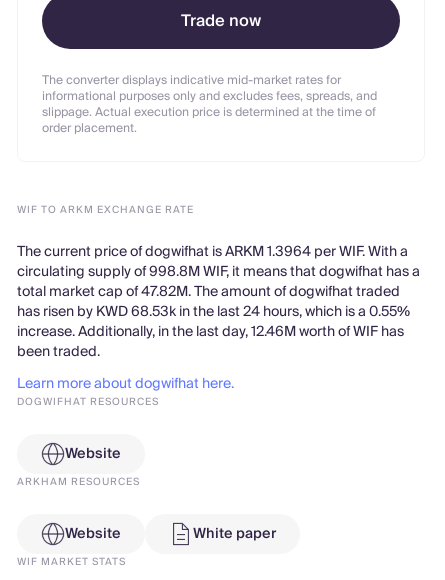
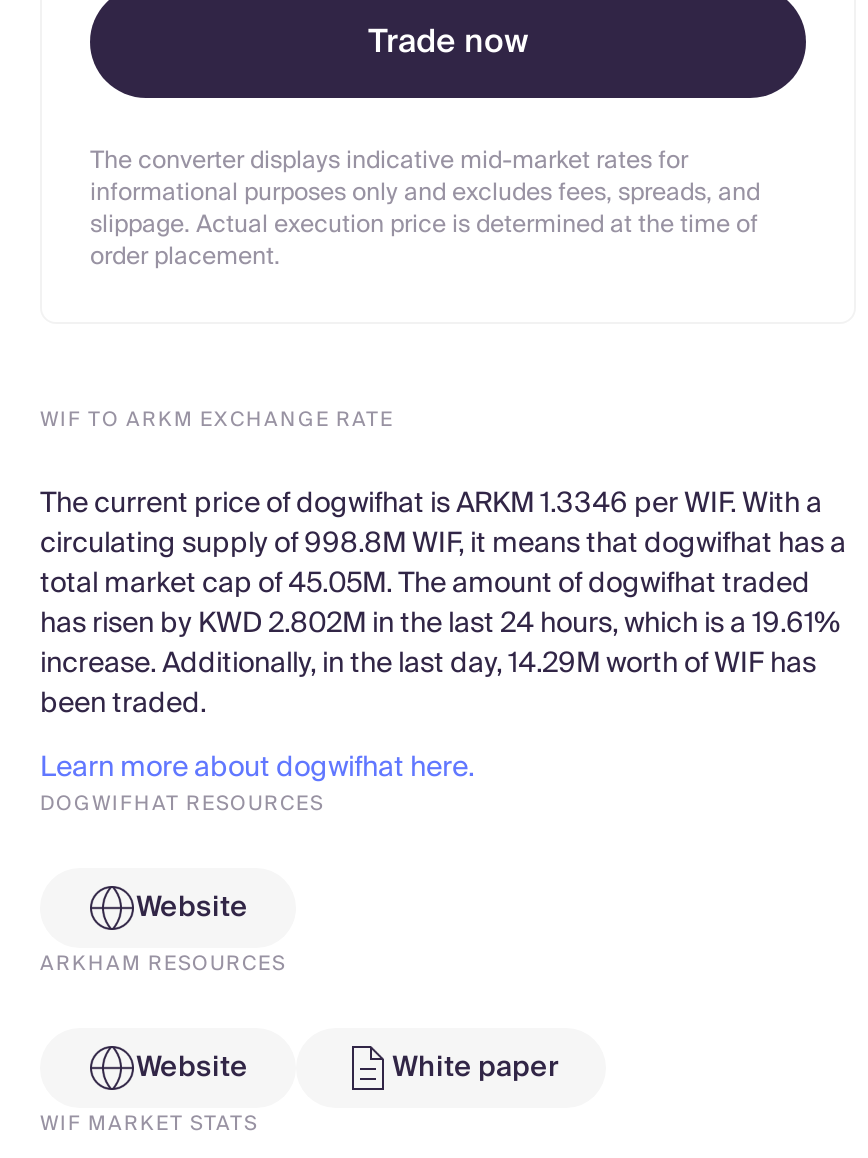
- The current price of dogwifhat is ARKM 1.3964 per WIF. With a
+ The current price of dogwifhat is ARKM 1.3346 per WIF. With a

- total market cap of 47.82M. The amount of dogwifhat traded
+ total market cap of 45.05M. The amount of dogwifhat traded

- has risen by KWD 68.53k in the last 24 hours, which is a 0.55%
+ has risen by KWD 2.802M in the last 24 hours, which is a 19.61%

- increase. Additionally, in the last day, 12.46M worth of WIF has
+ increase. Additionally, in the last day, 14.29M worth of WIF has
